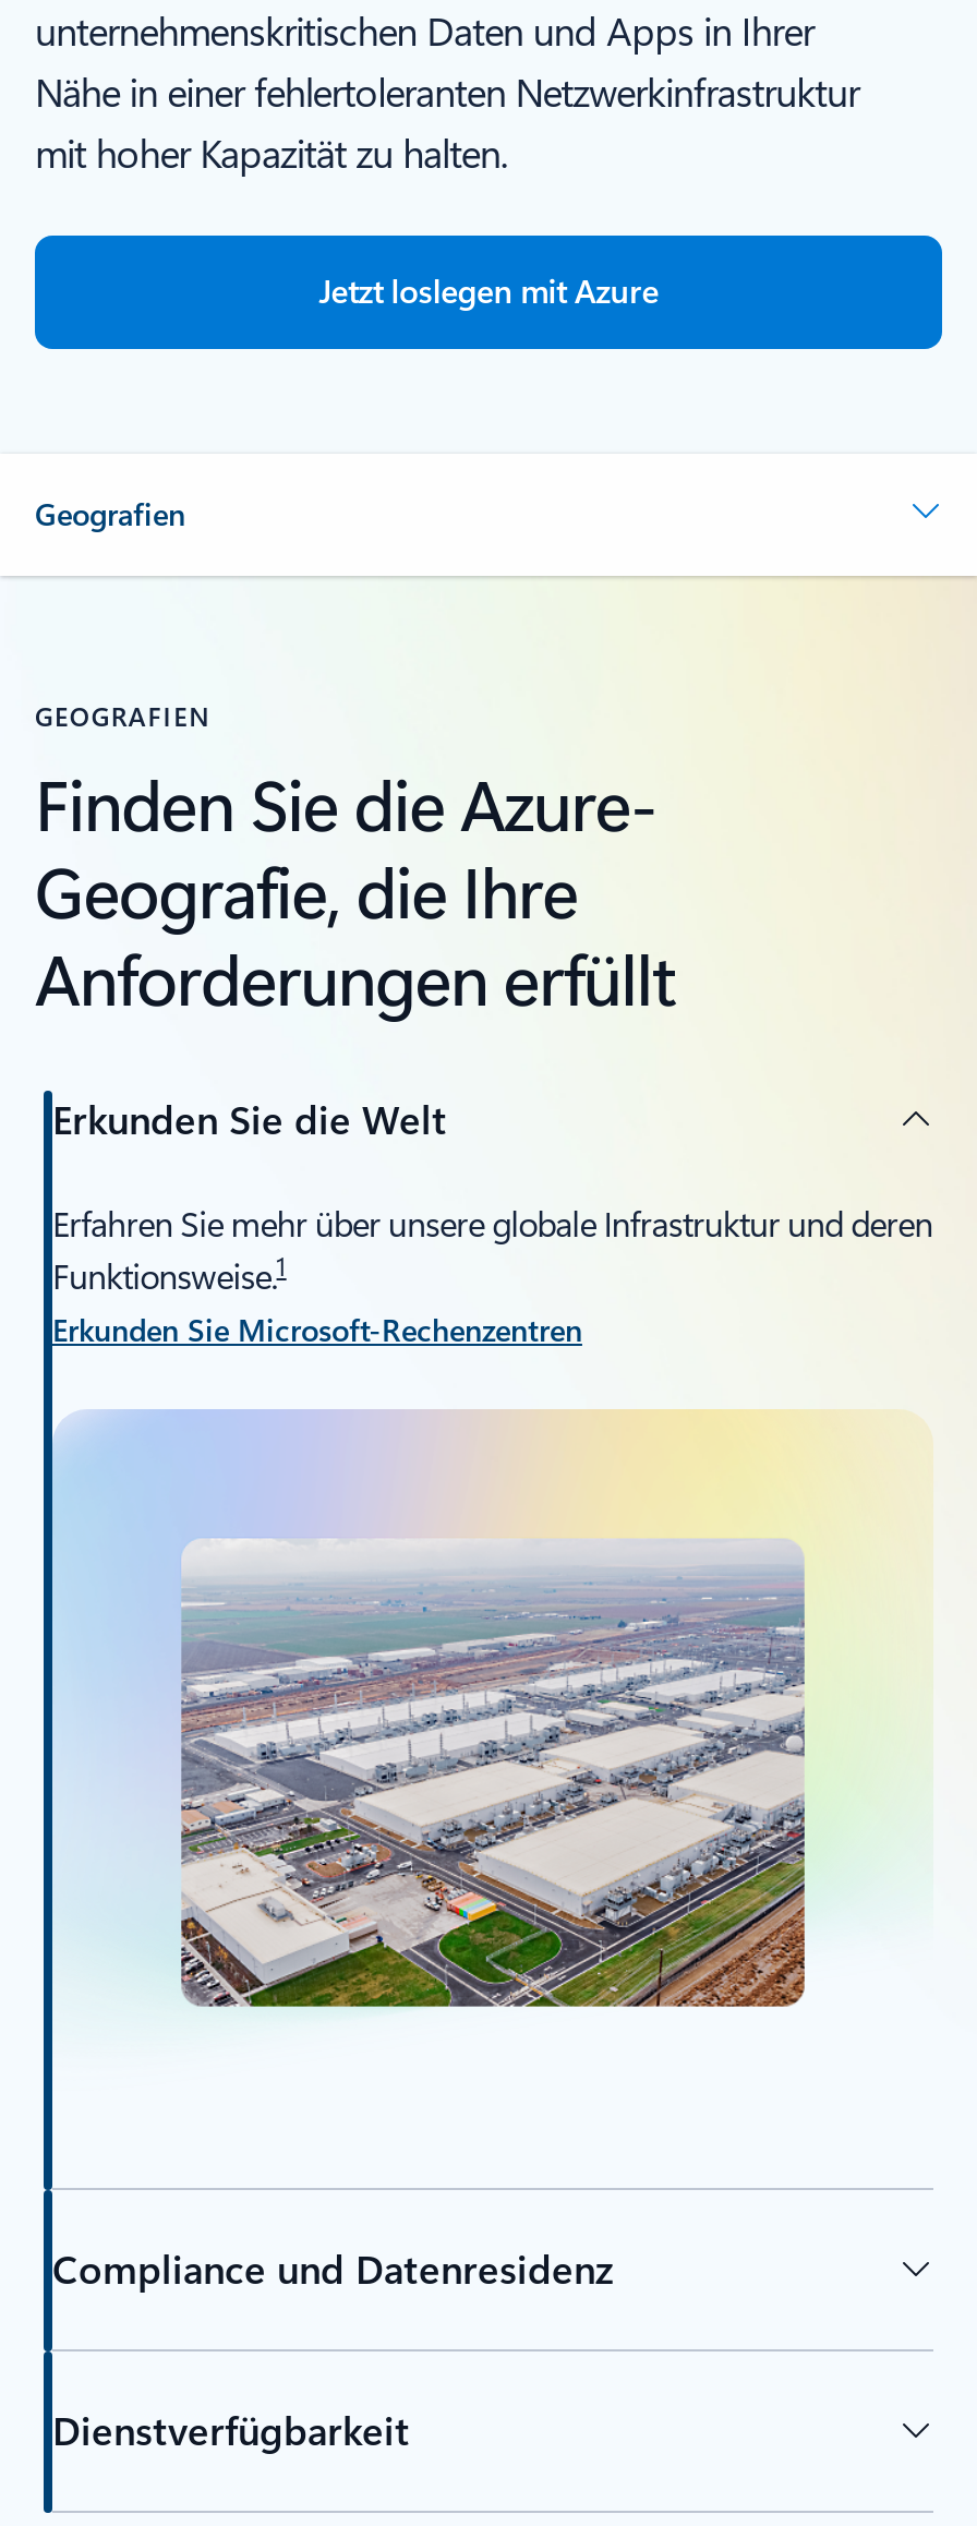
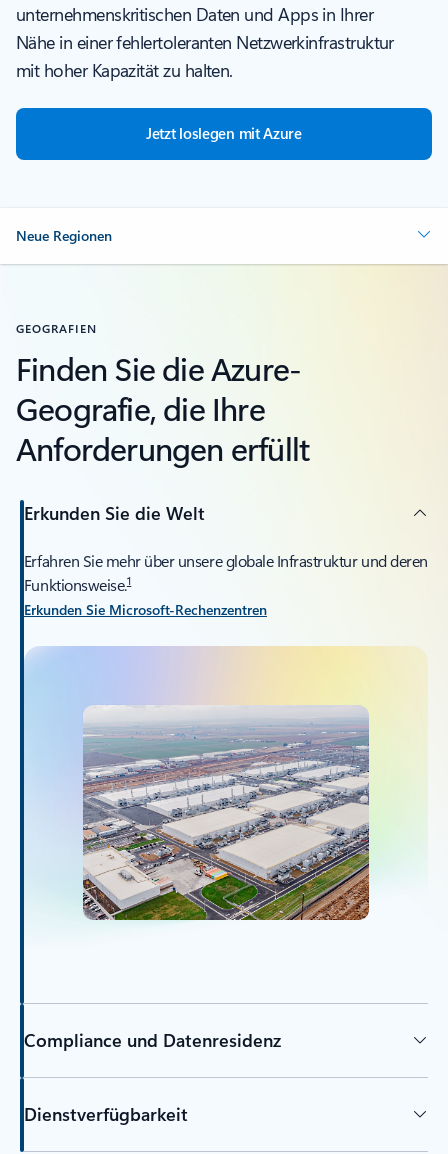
- Geografien
+ Neue Regionen
